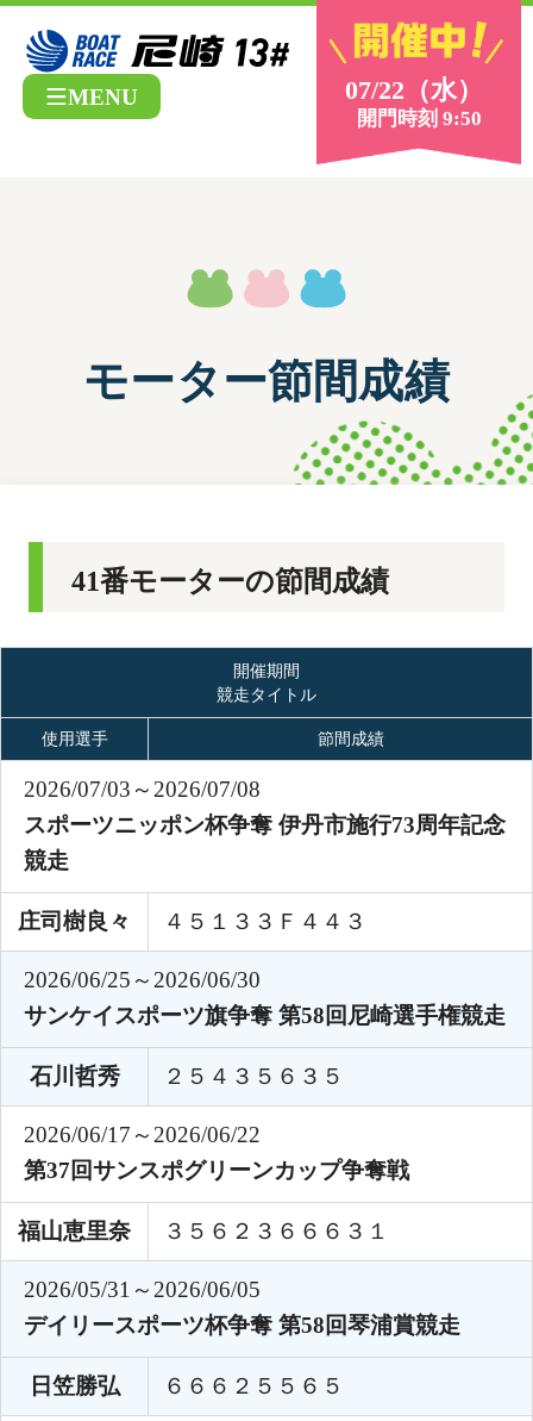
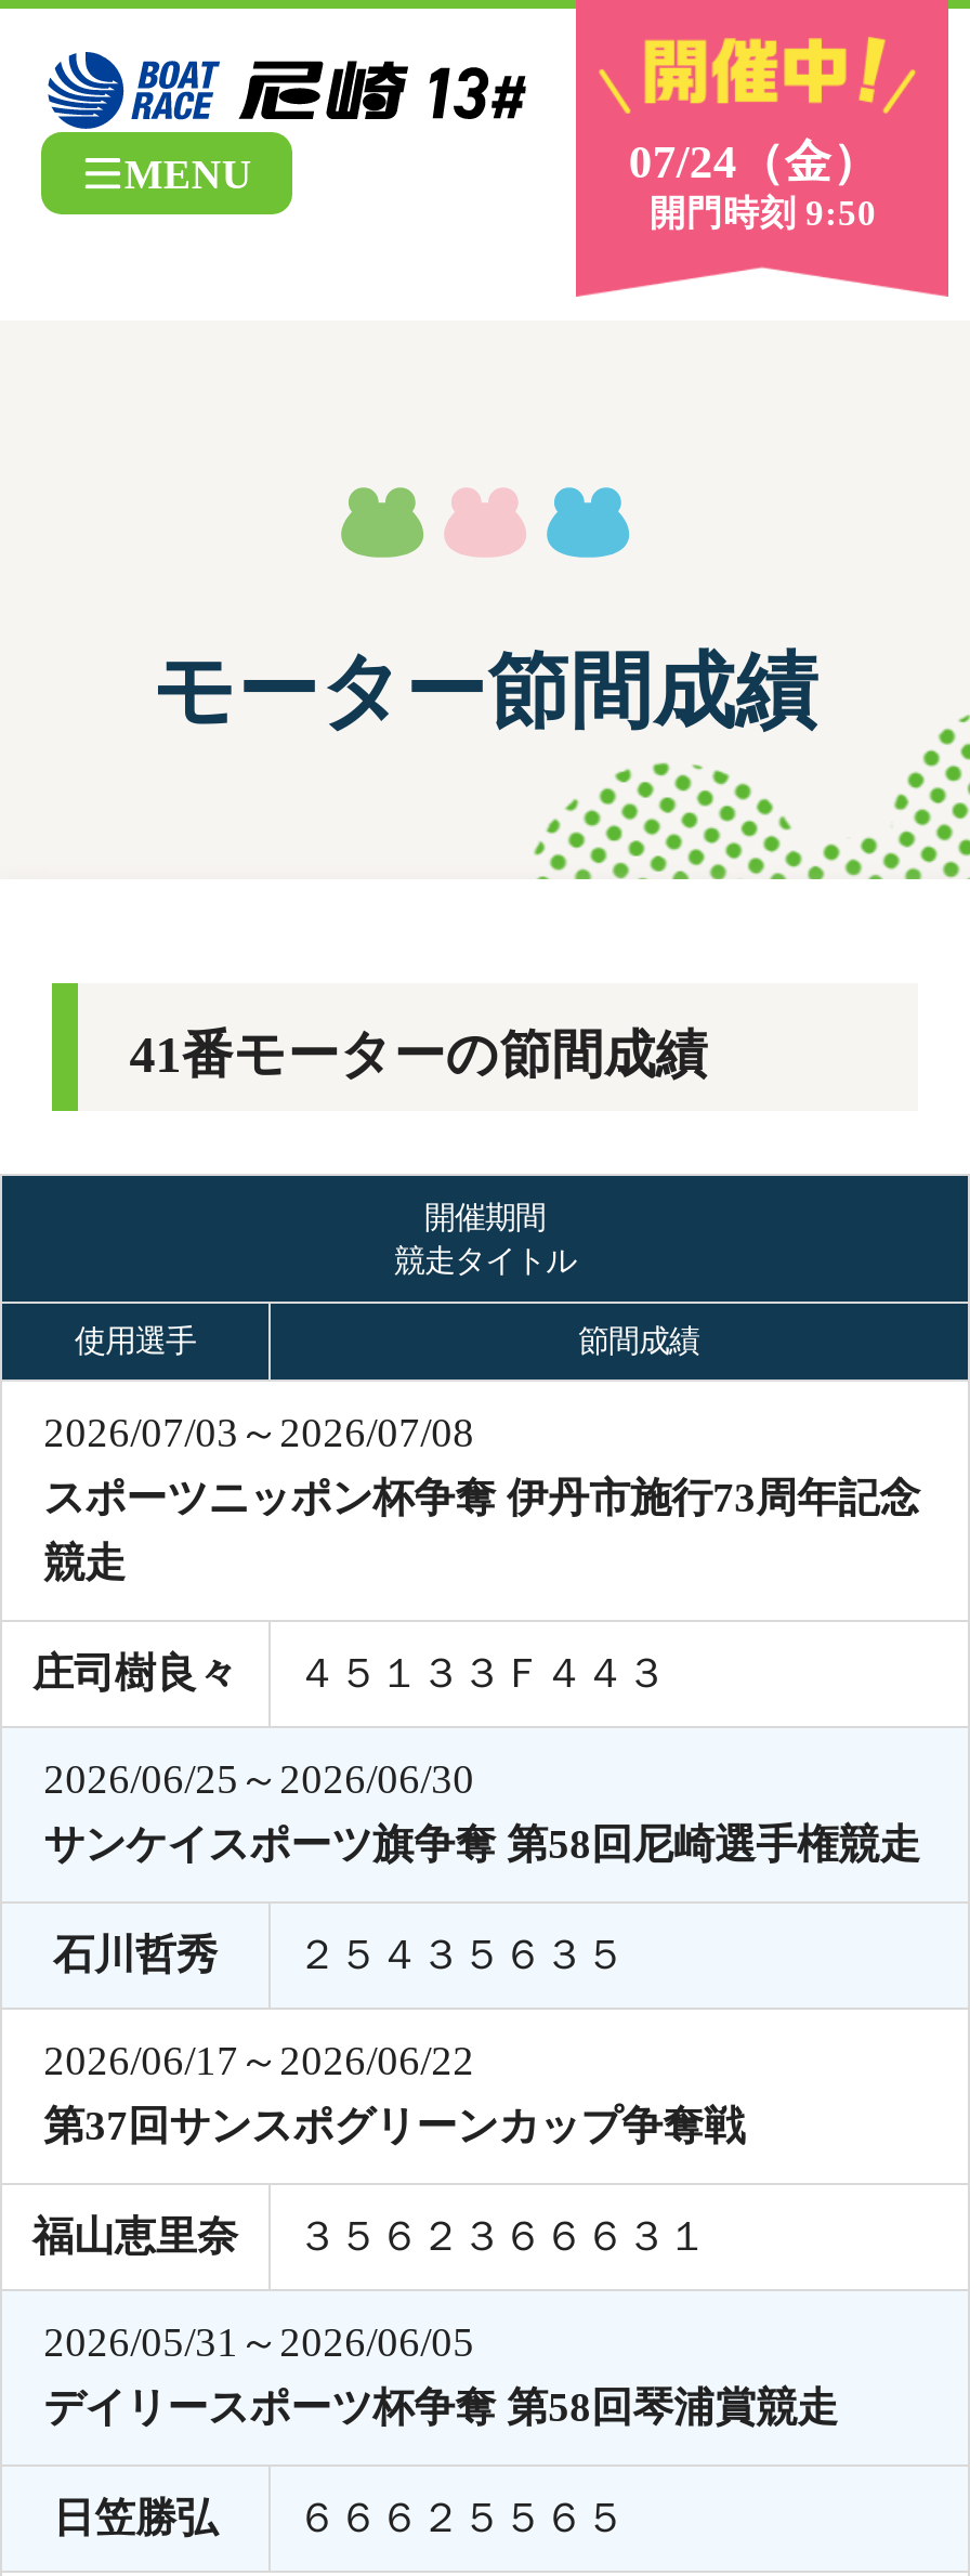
- 07/22（水）
+ 07/24（金）
